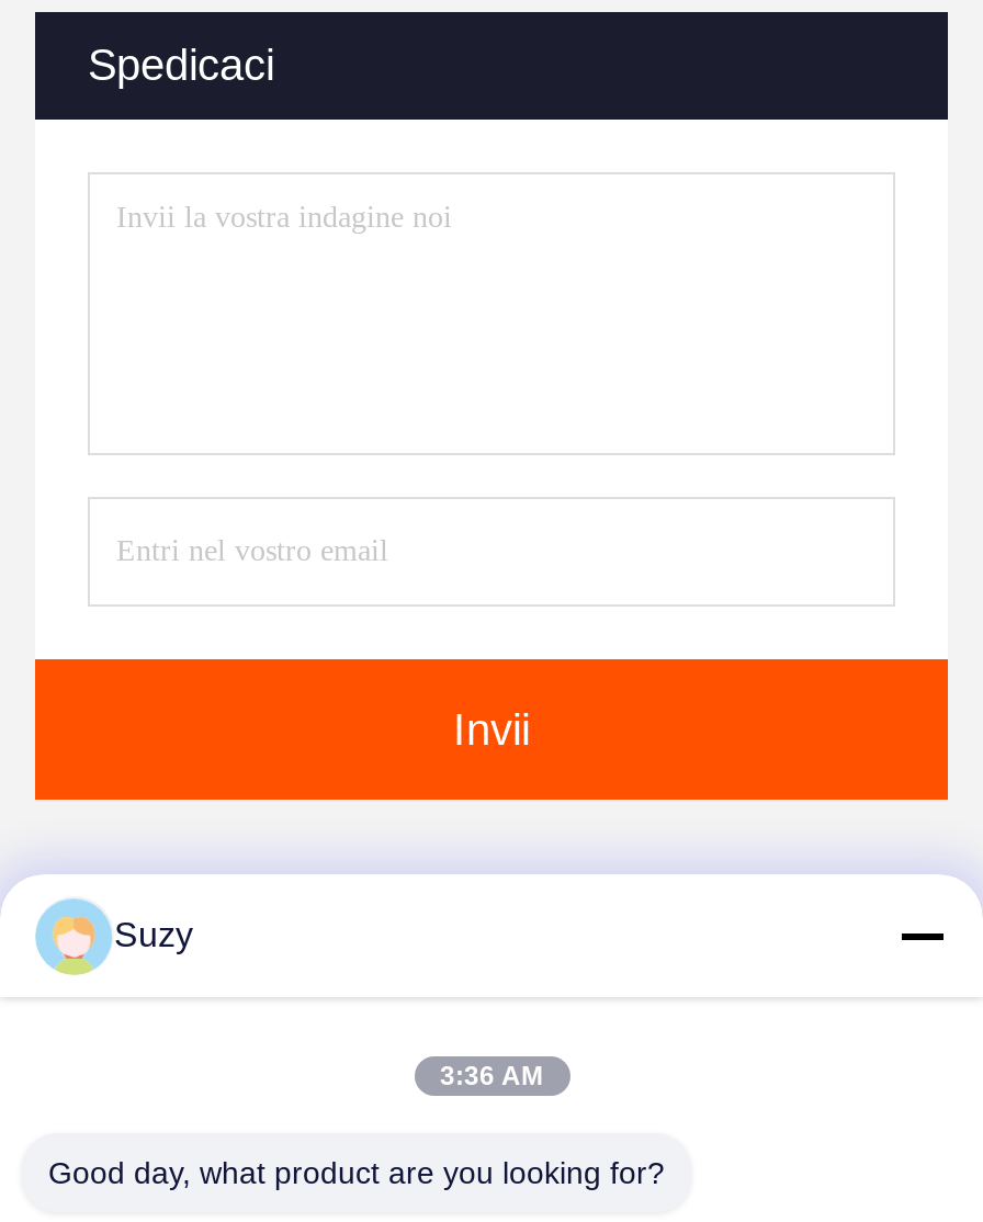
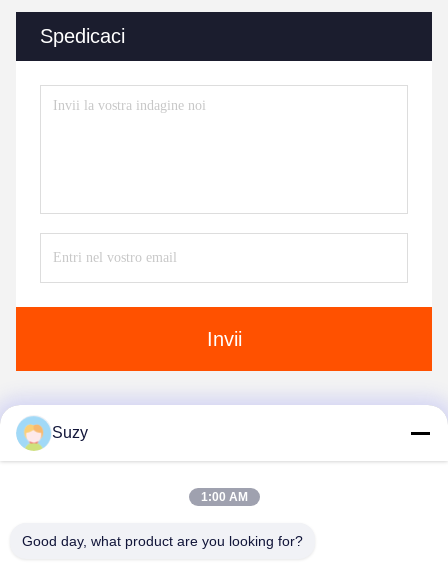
- 3:36 AM
+ 1:00 AM
